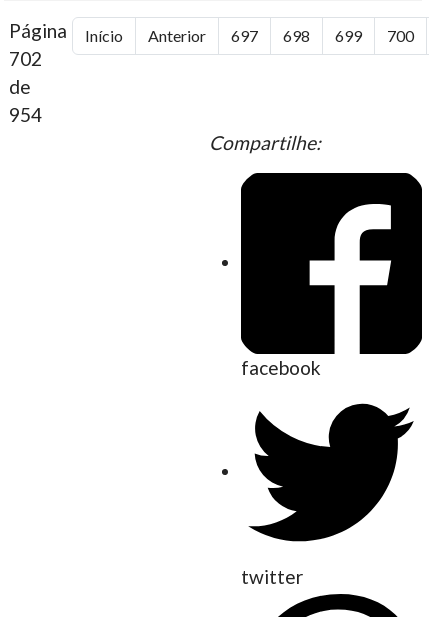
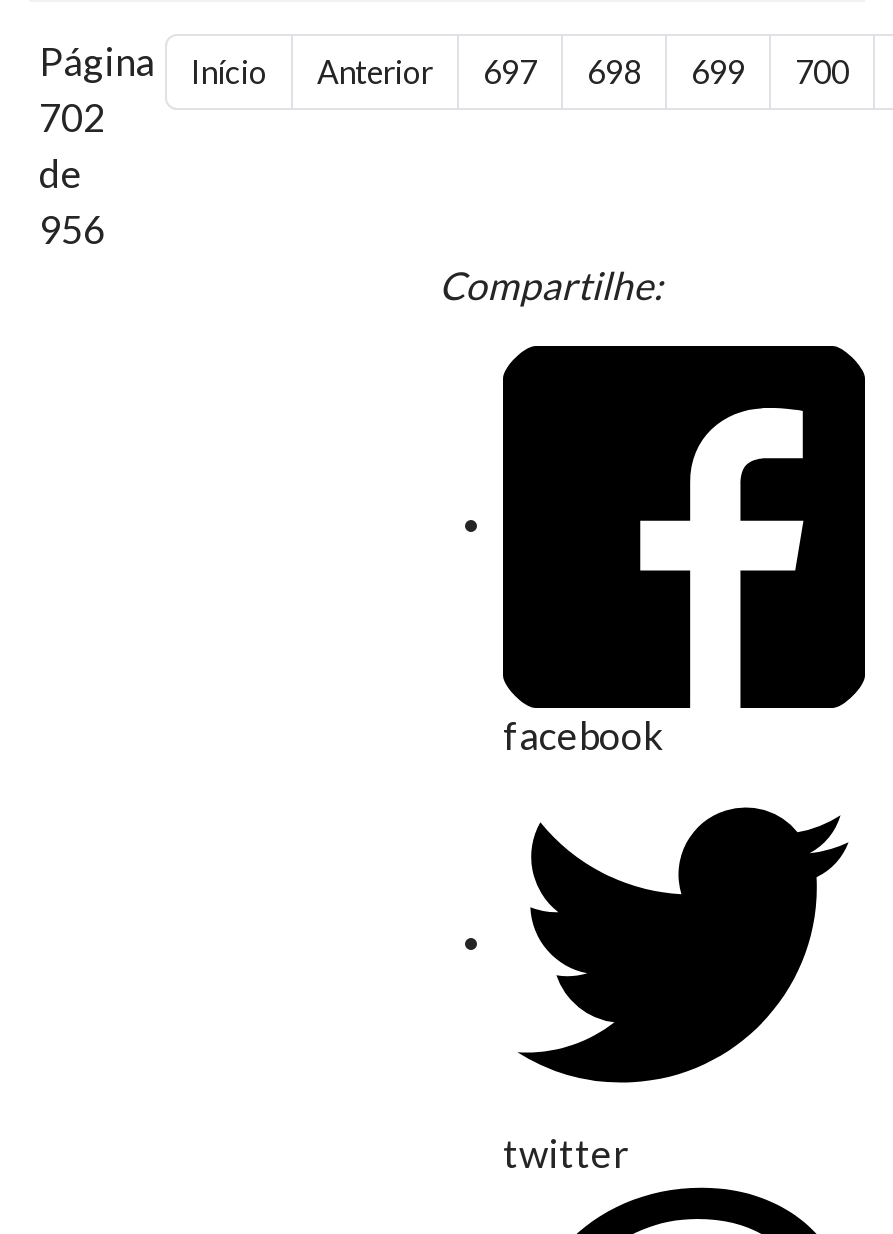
- 954
+ 956
